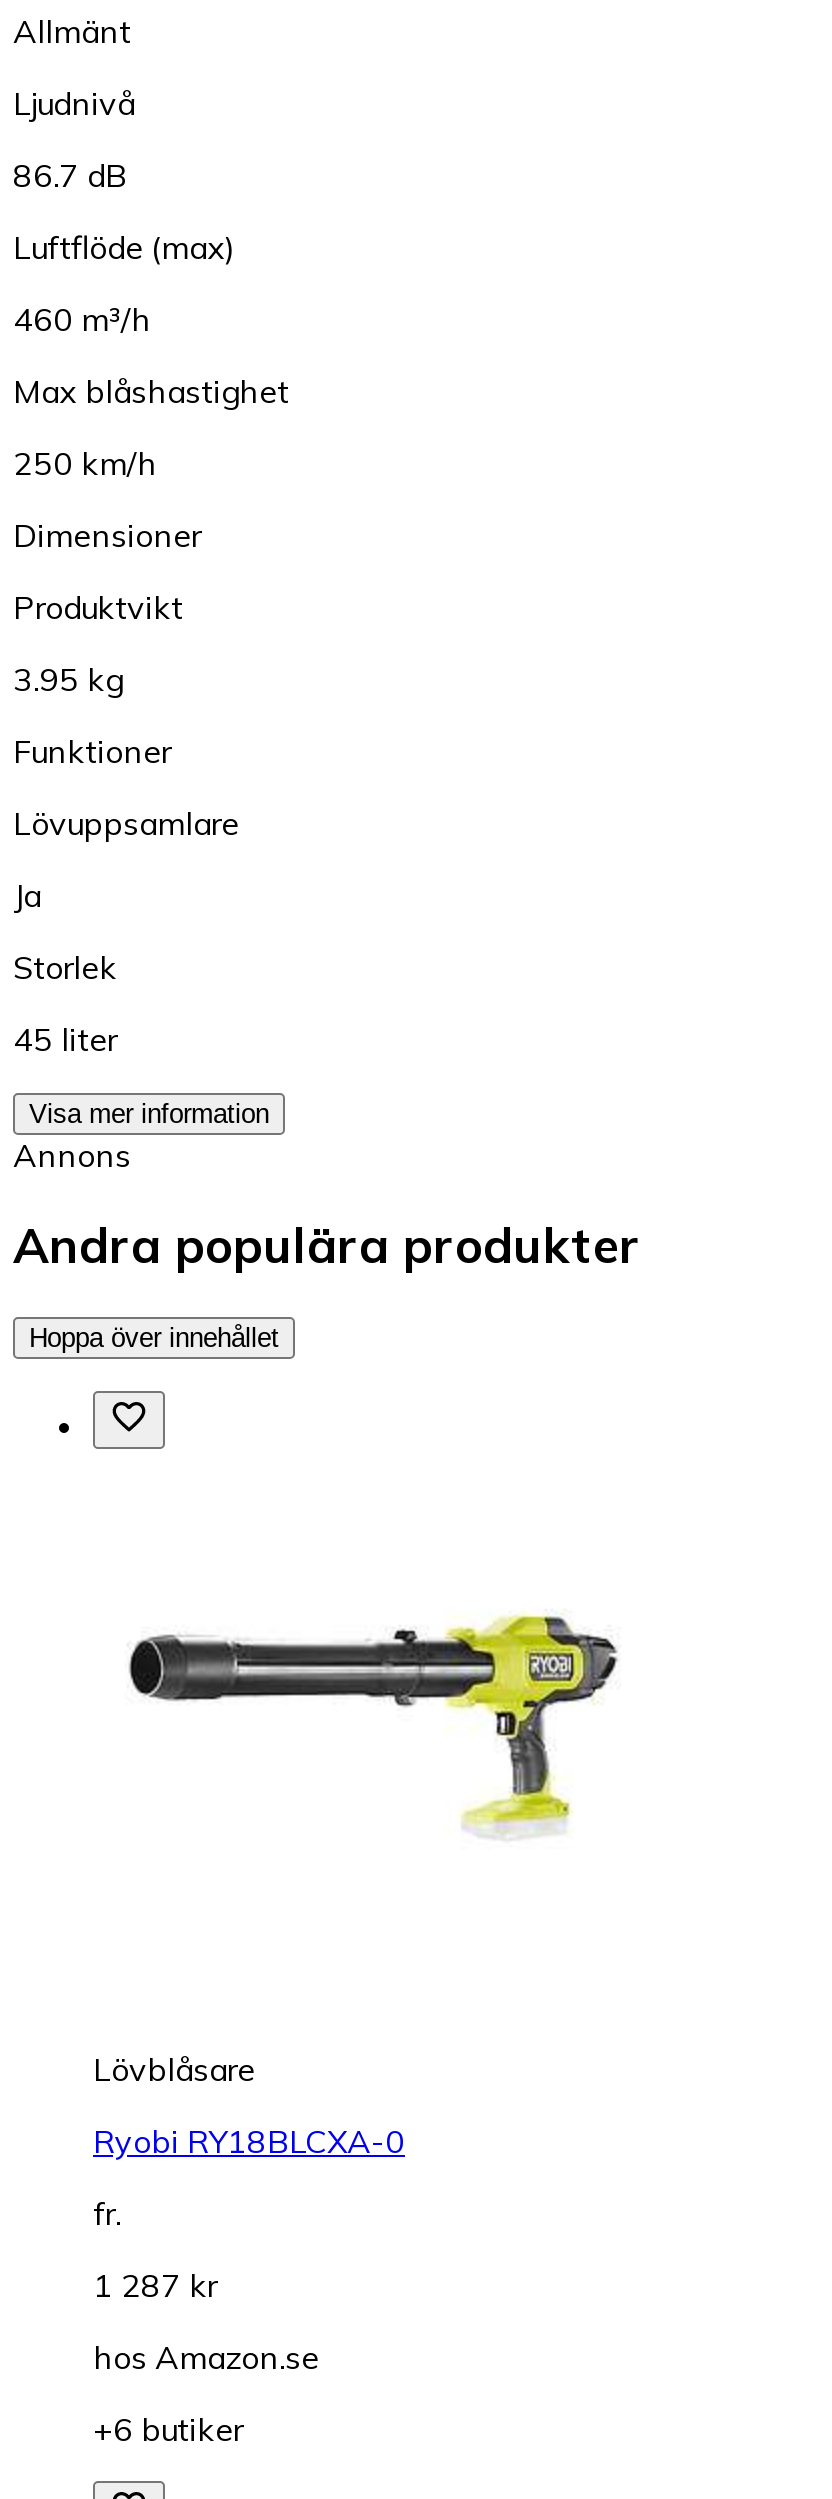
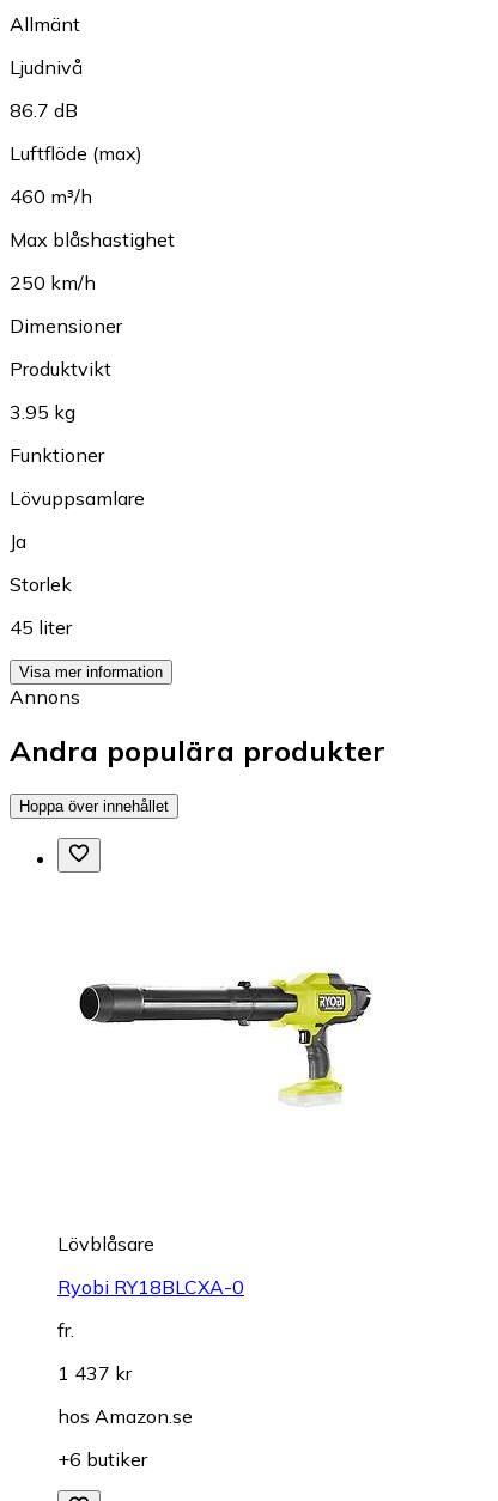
- 1 287 kr
+ 1 437 kr
